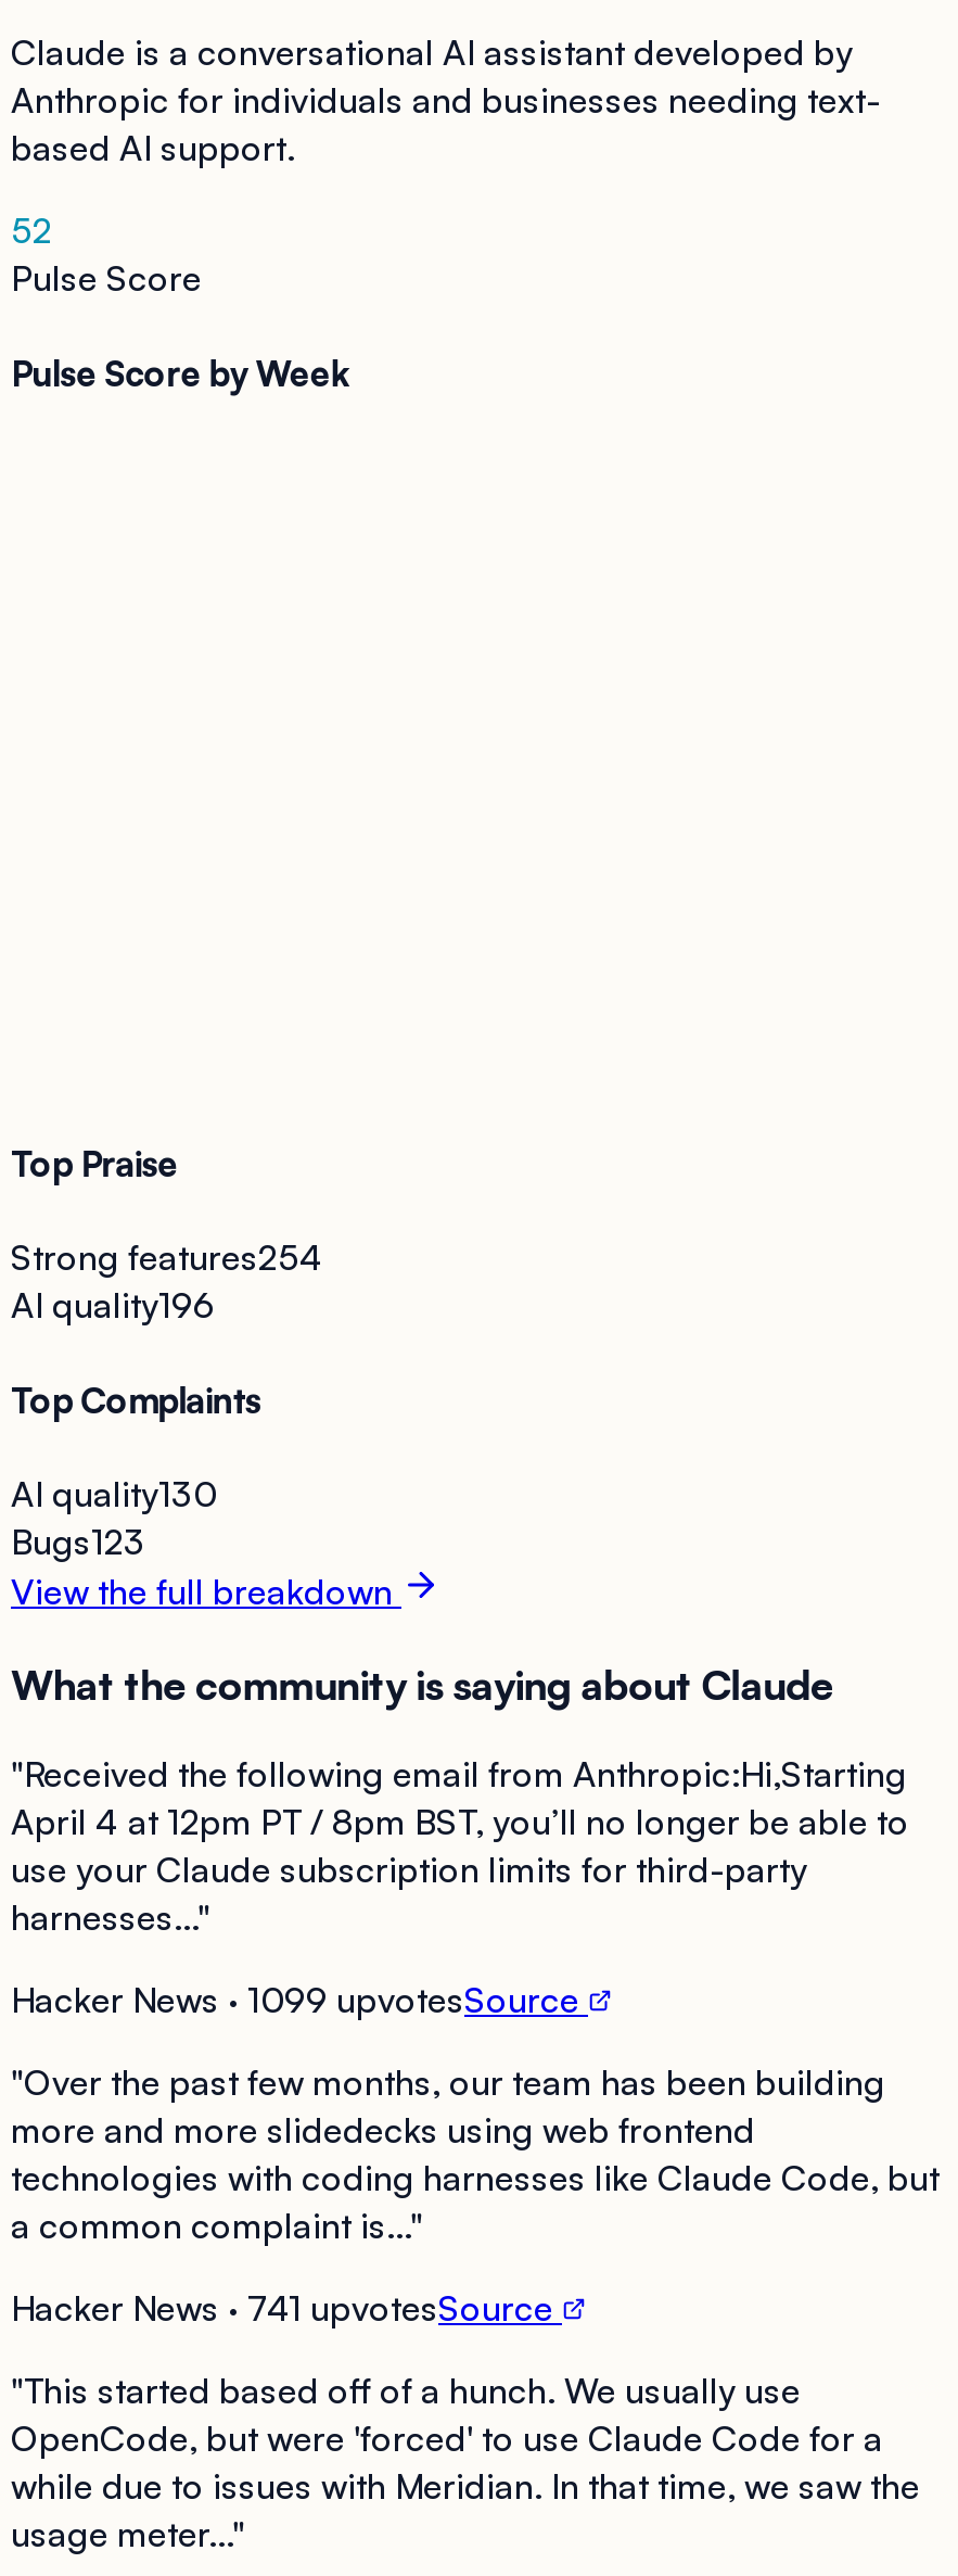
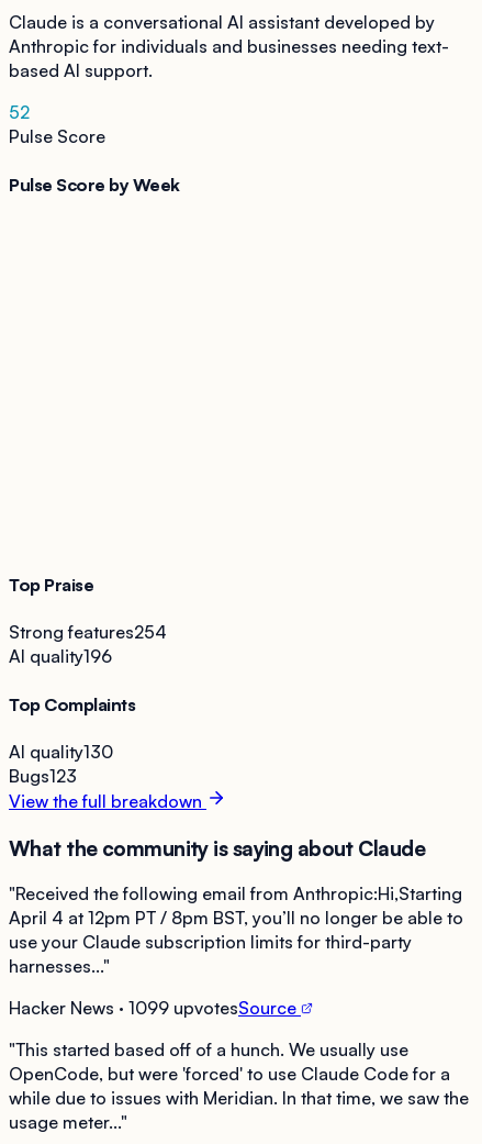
- "Over the past few months, our team has been building
- more and more slidedecks using web frontend
- technologies with coding harnesses like Claude Code, but
- a common complaint is..."
- Hacker News · 741 upvotesSource
